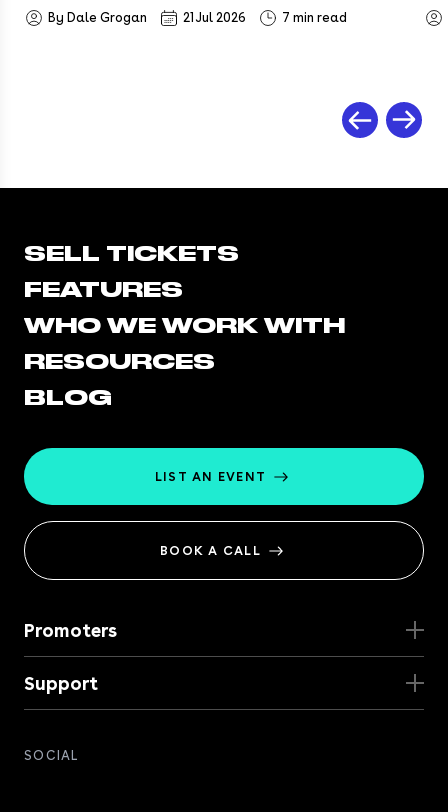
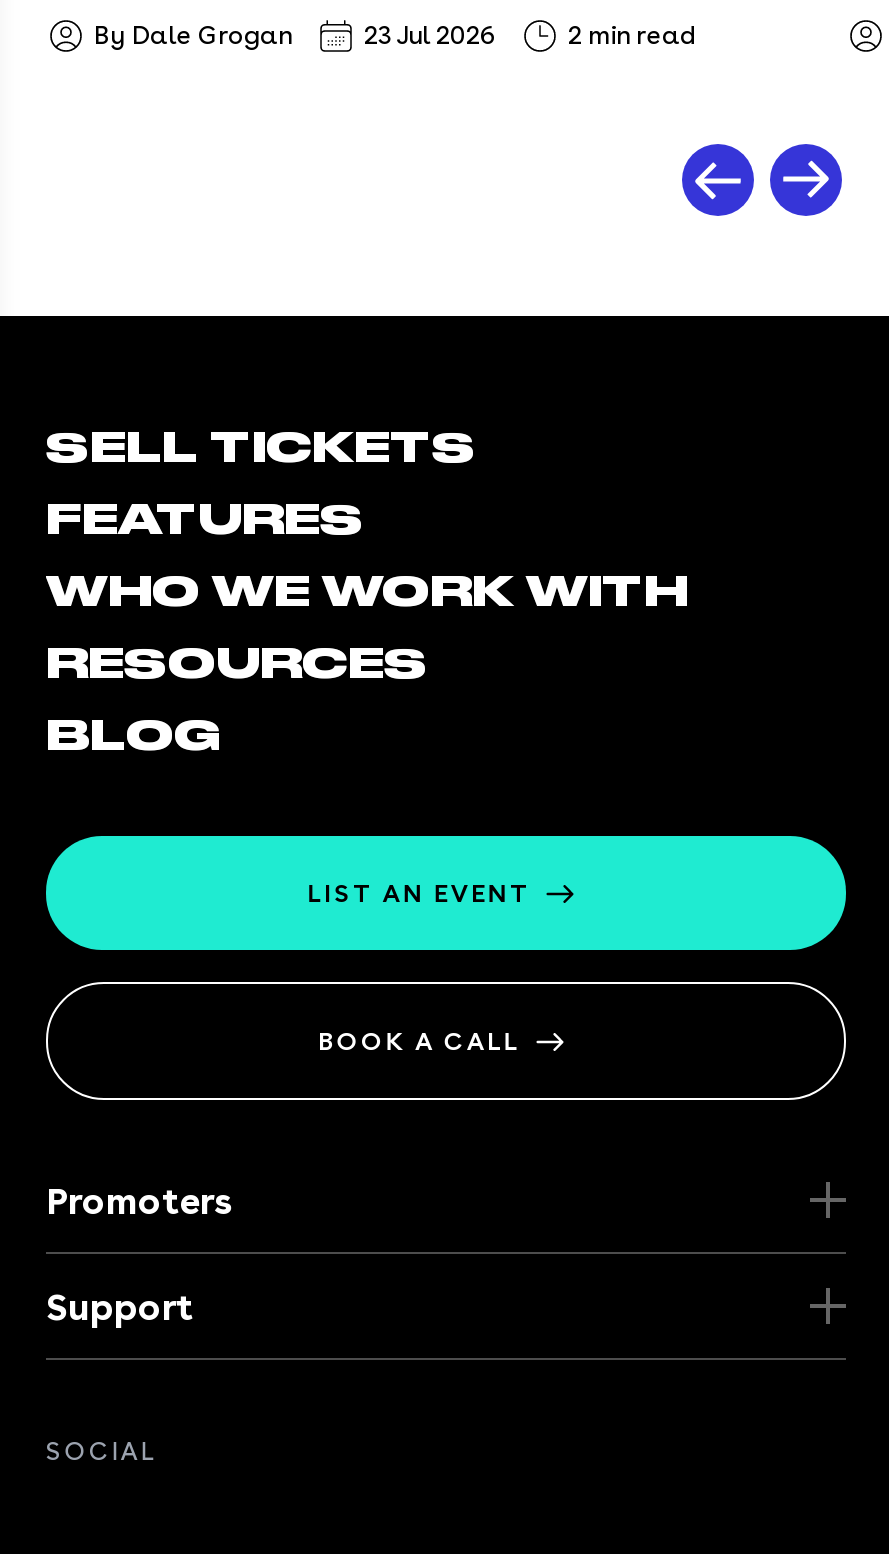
- 21 Jul 2026
- 7 min read
+ 23 Jul 2026
+ 2 min read
